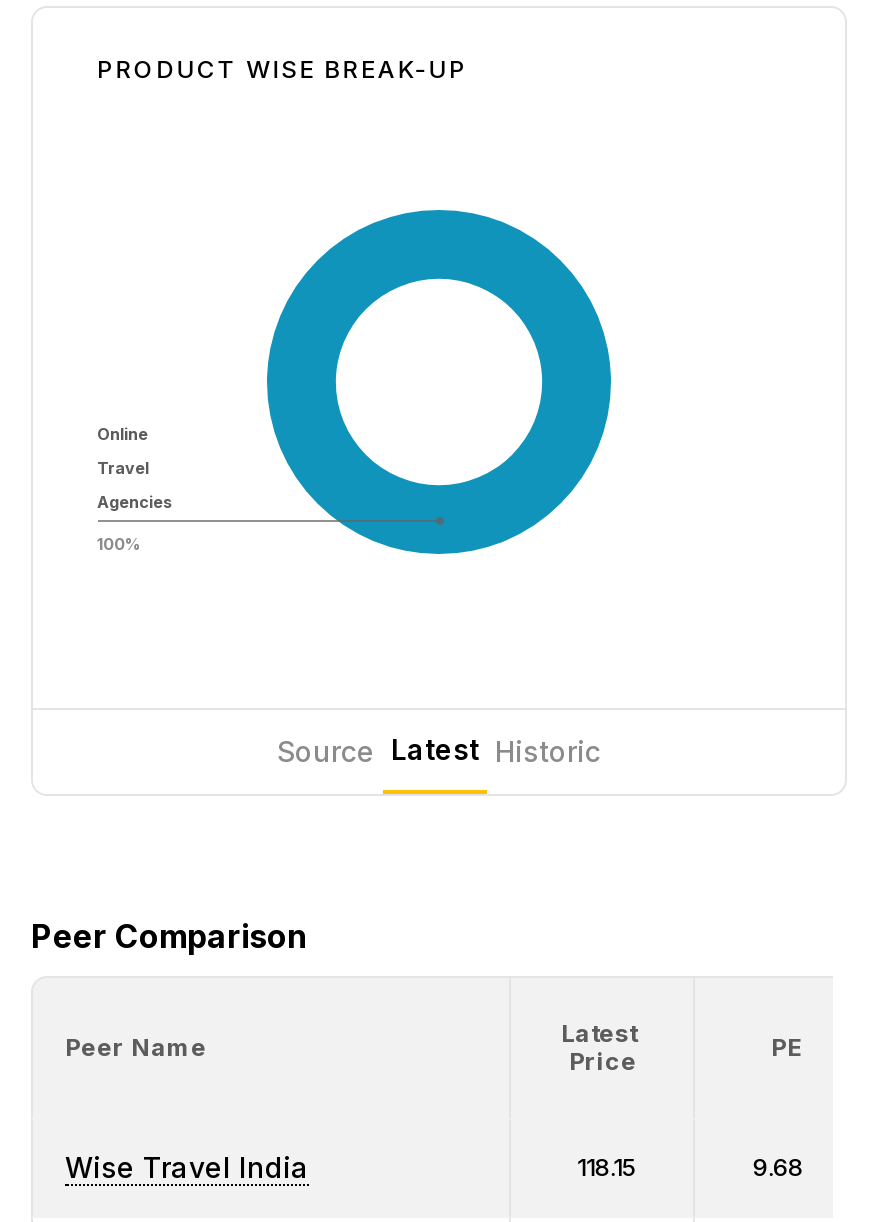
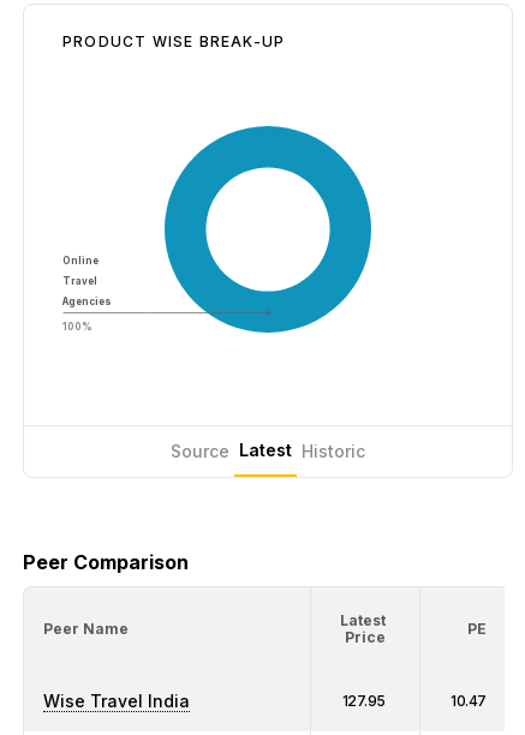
- 118.15
+ 127.95

- 9.68
+ 10.47
